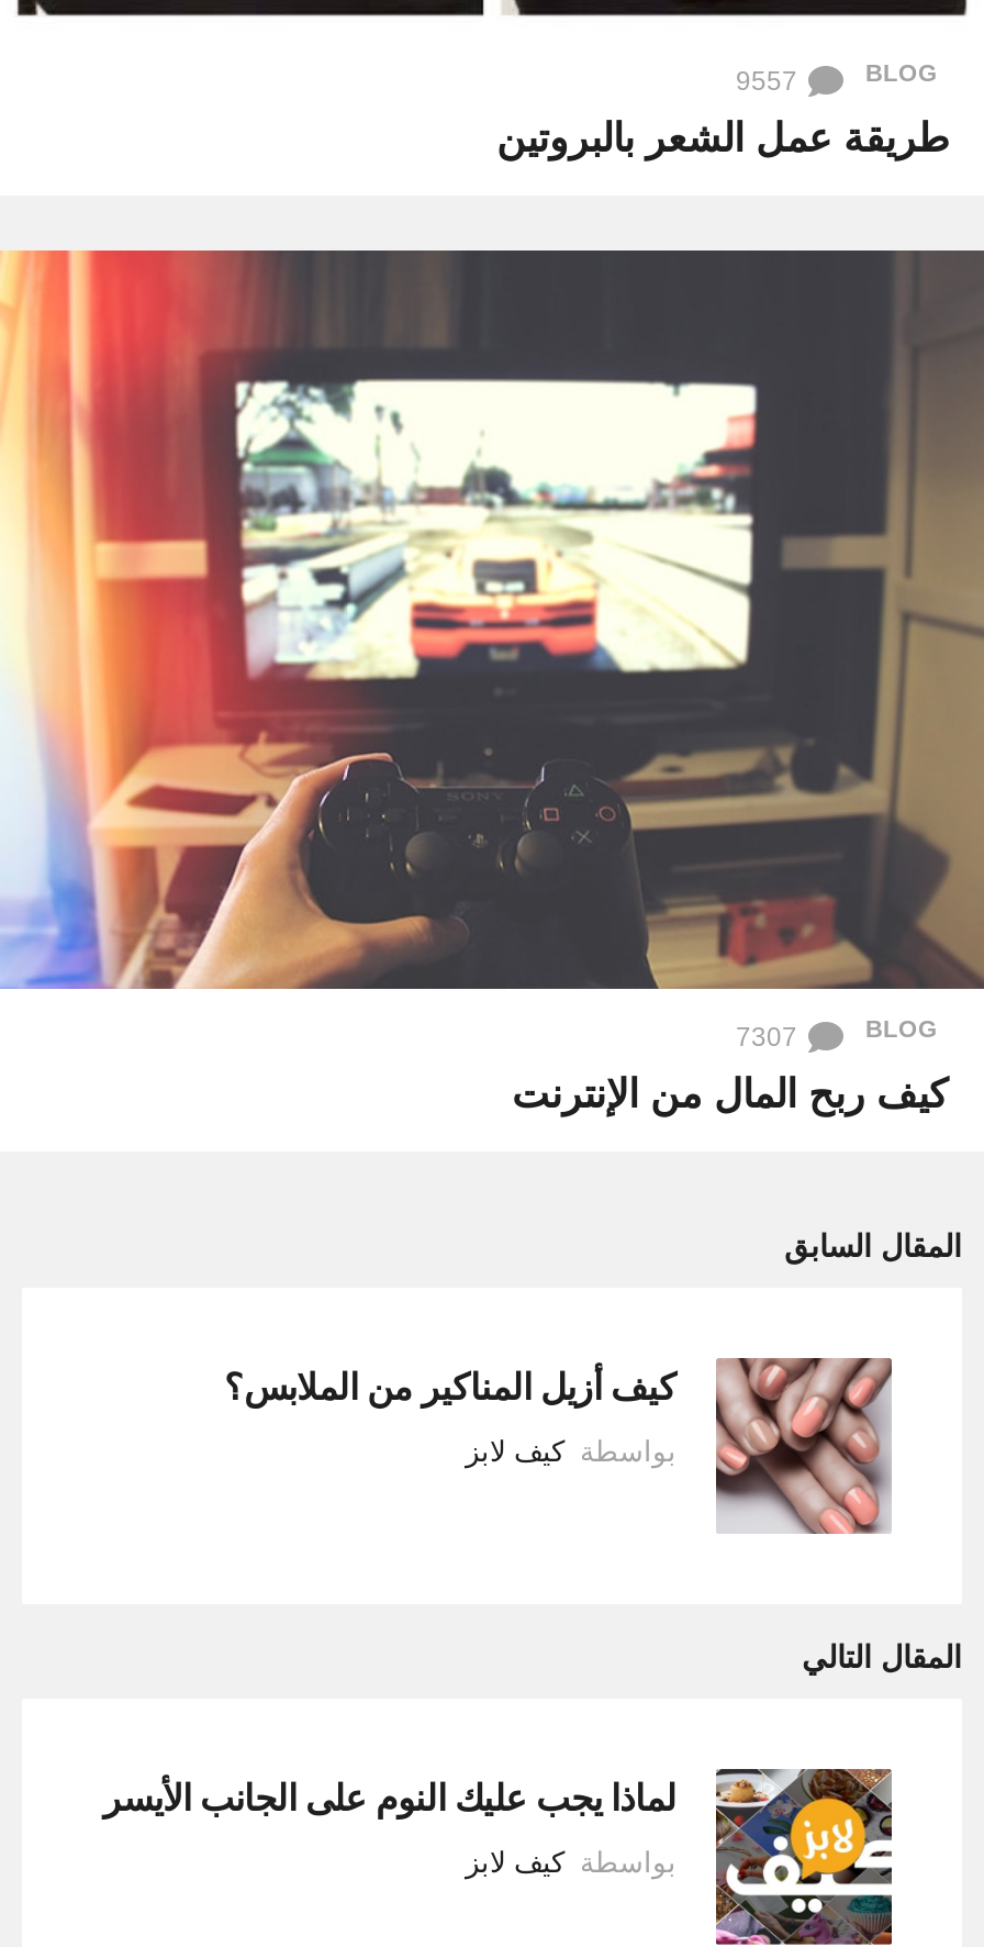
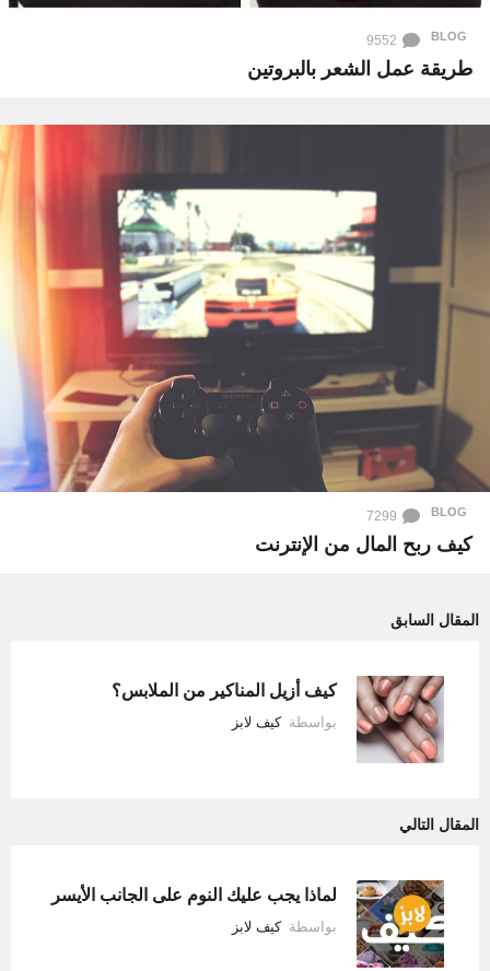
- 9557
+ 9552

- 7307
+ 7299
